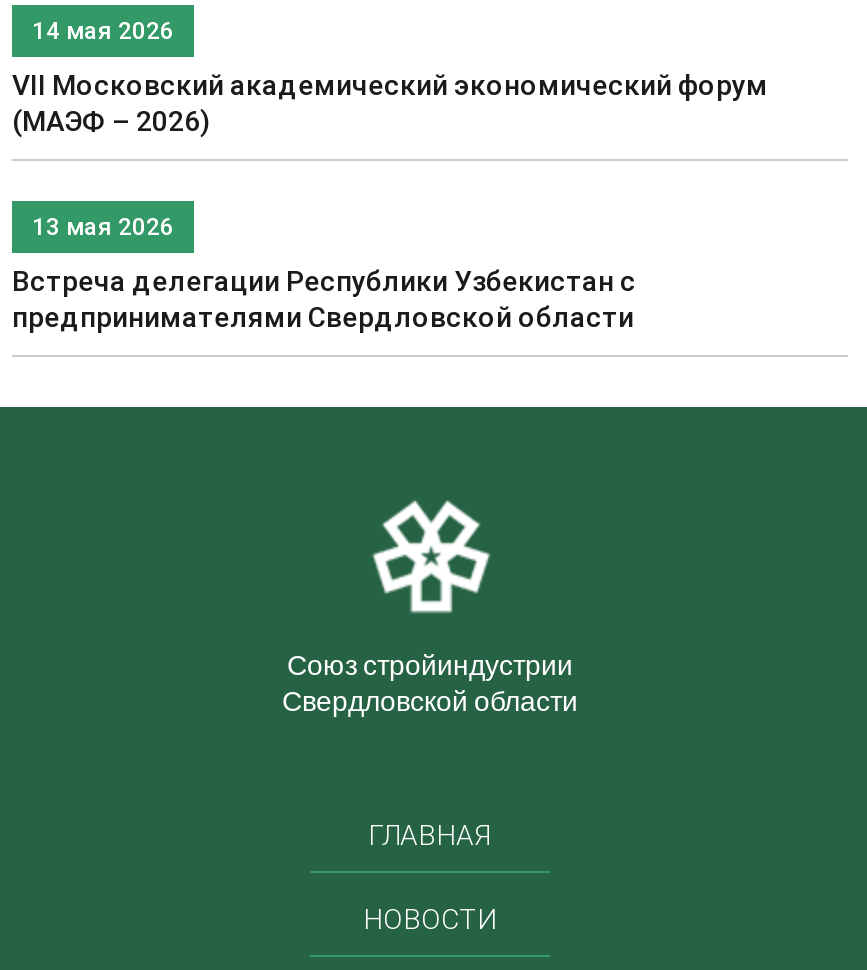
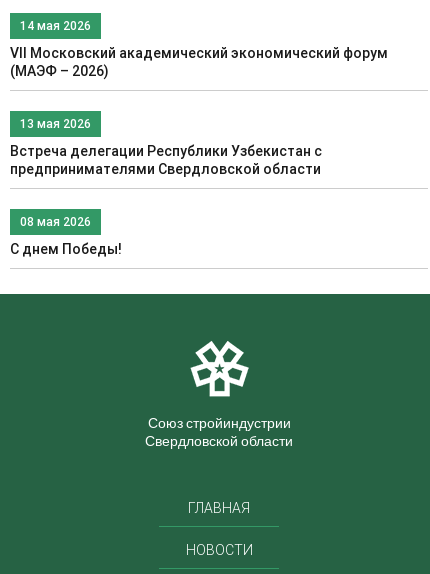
+ 08 мая 2026
+ С днем Победы!
